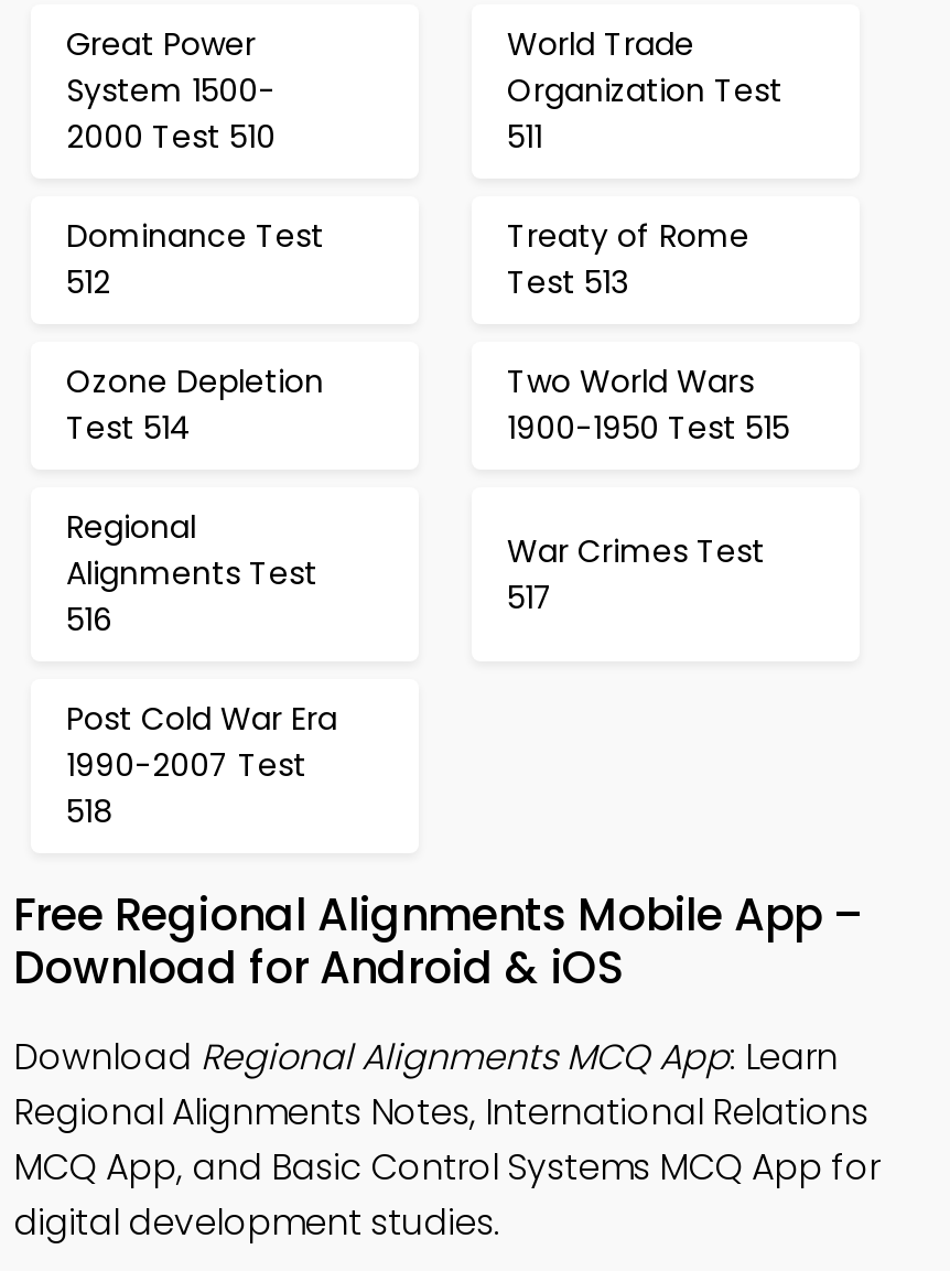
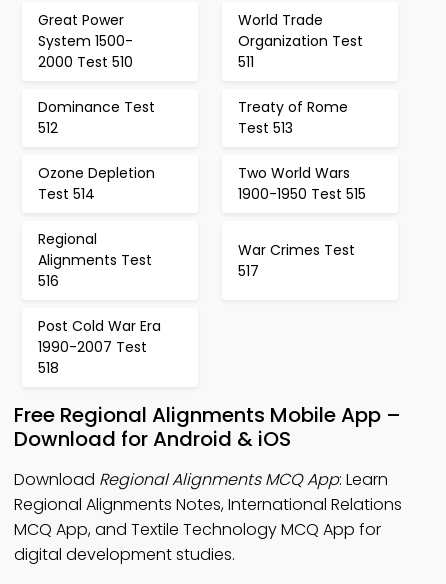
- MCQ App, and Basic Control Systems MCQ App for
+ MCQ App, and Textile Technology MCQ App for
